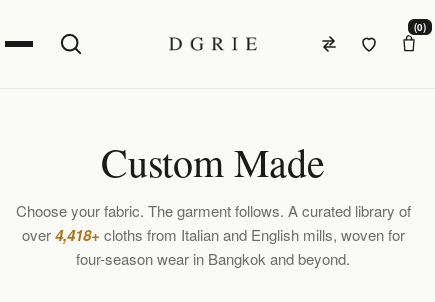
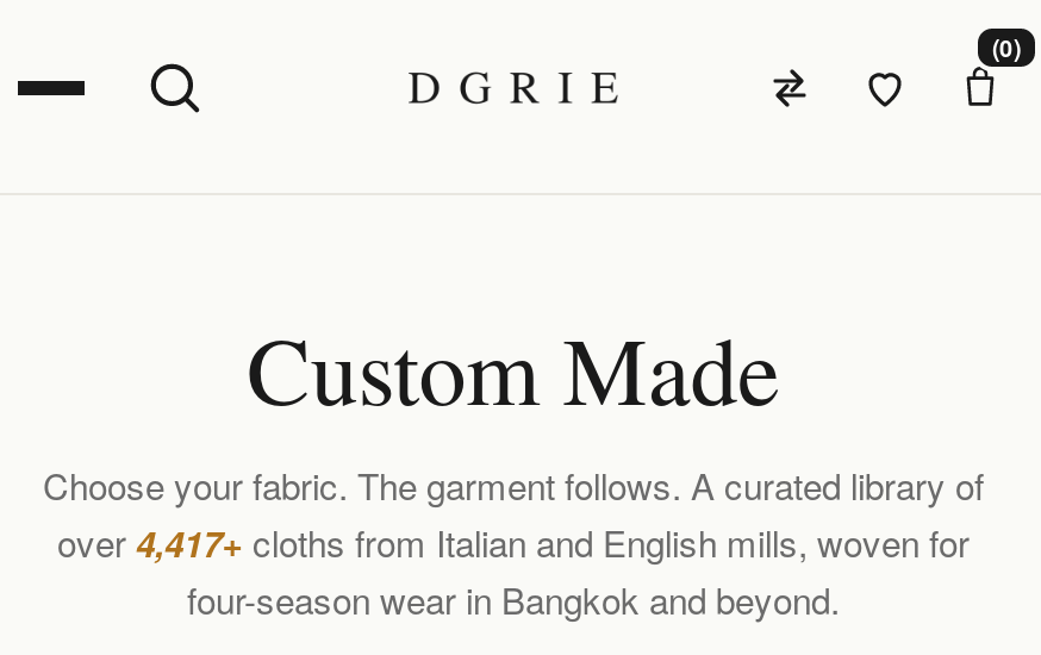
- over 4,418+ cloths from Italian and English mills, woven for
+ over 4,417+ cloths from Italian and English mills, woven for
